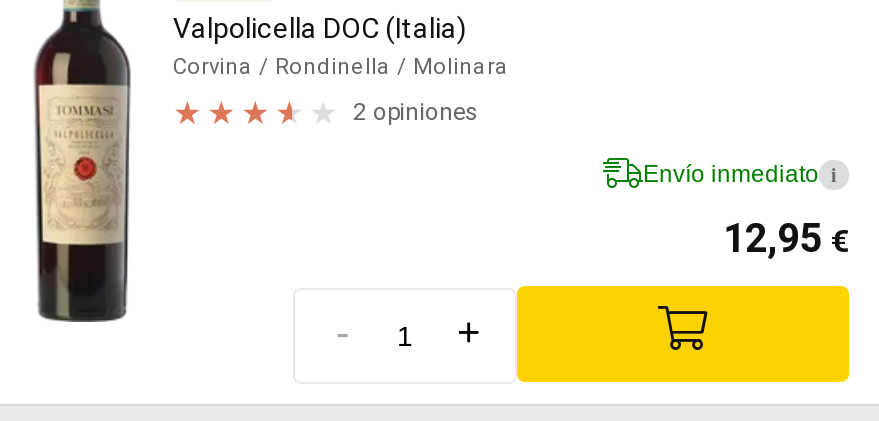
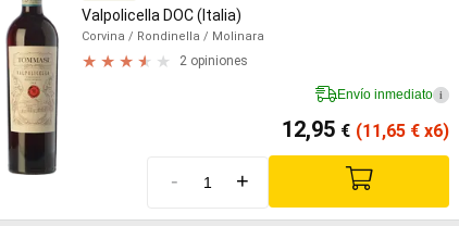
- 12,95 €
+ 12,95 € (11,65 €x6)
